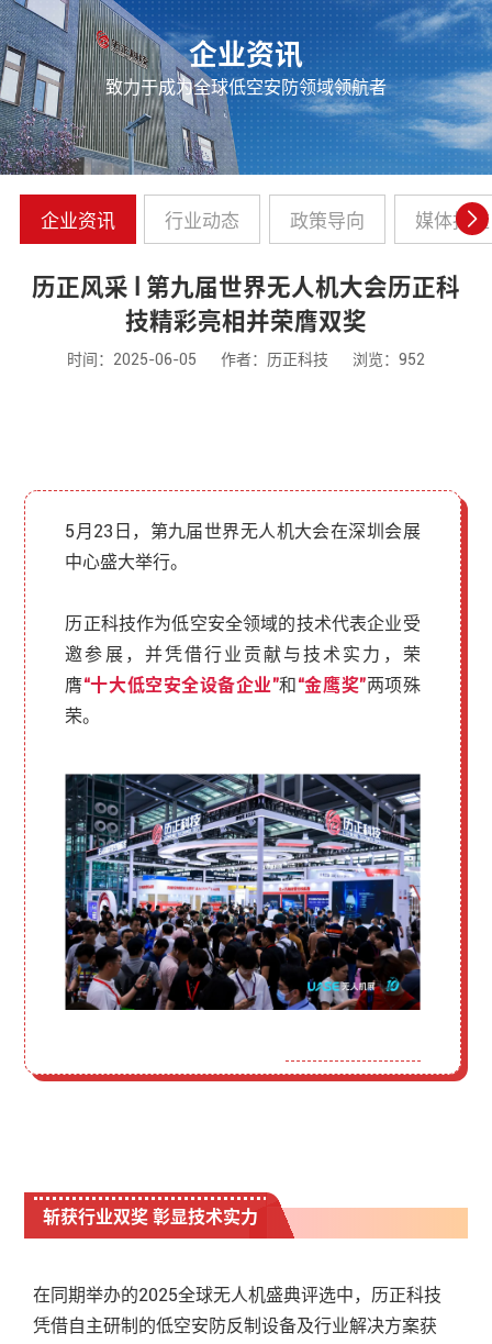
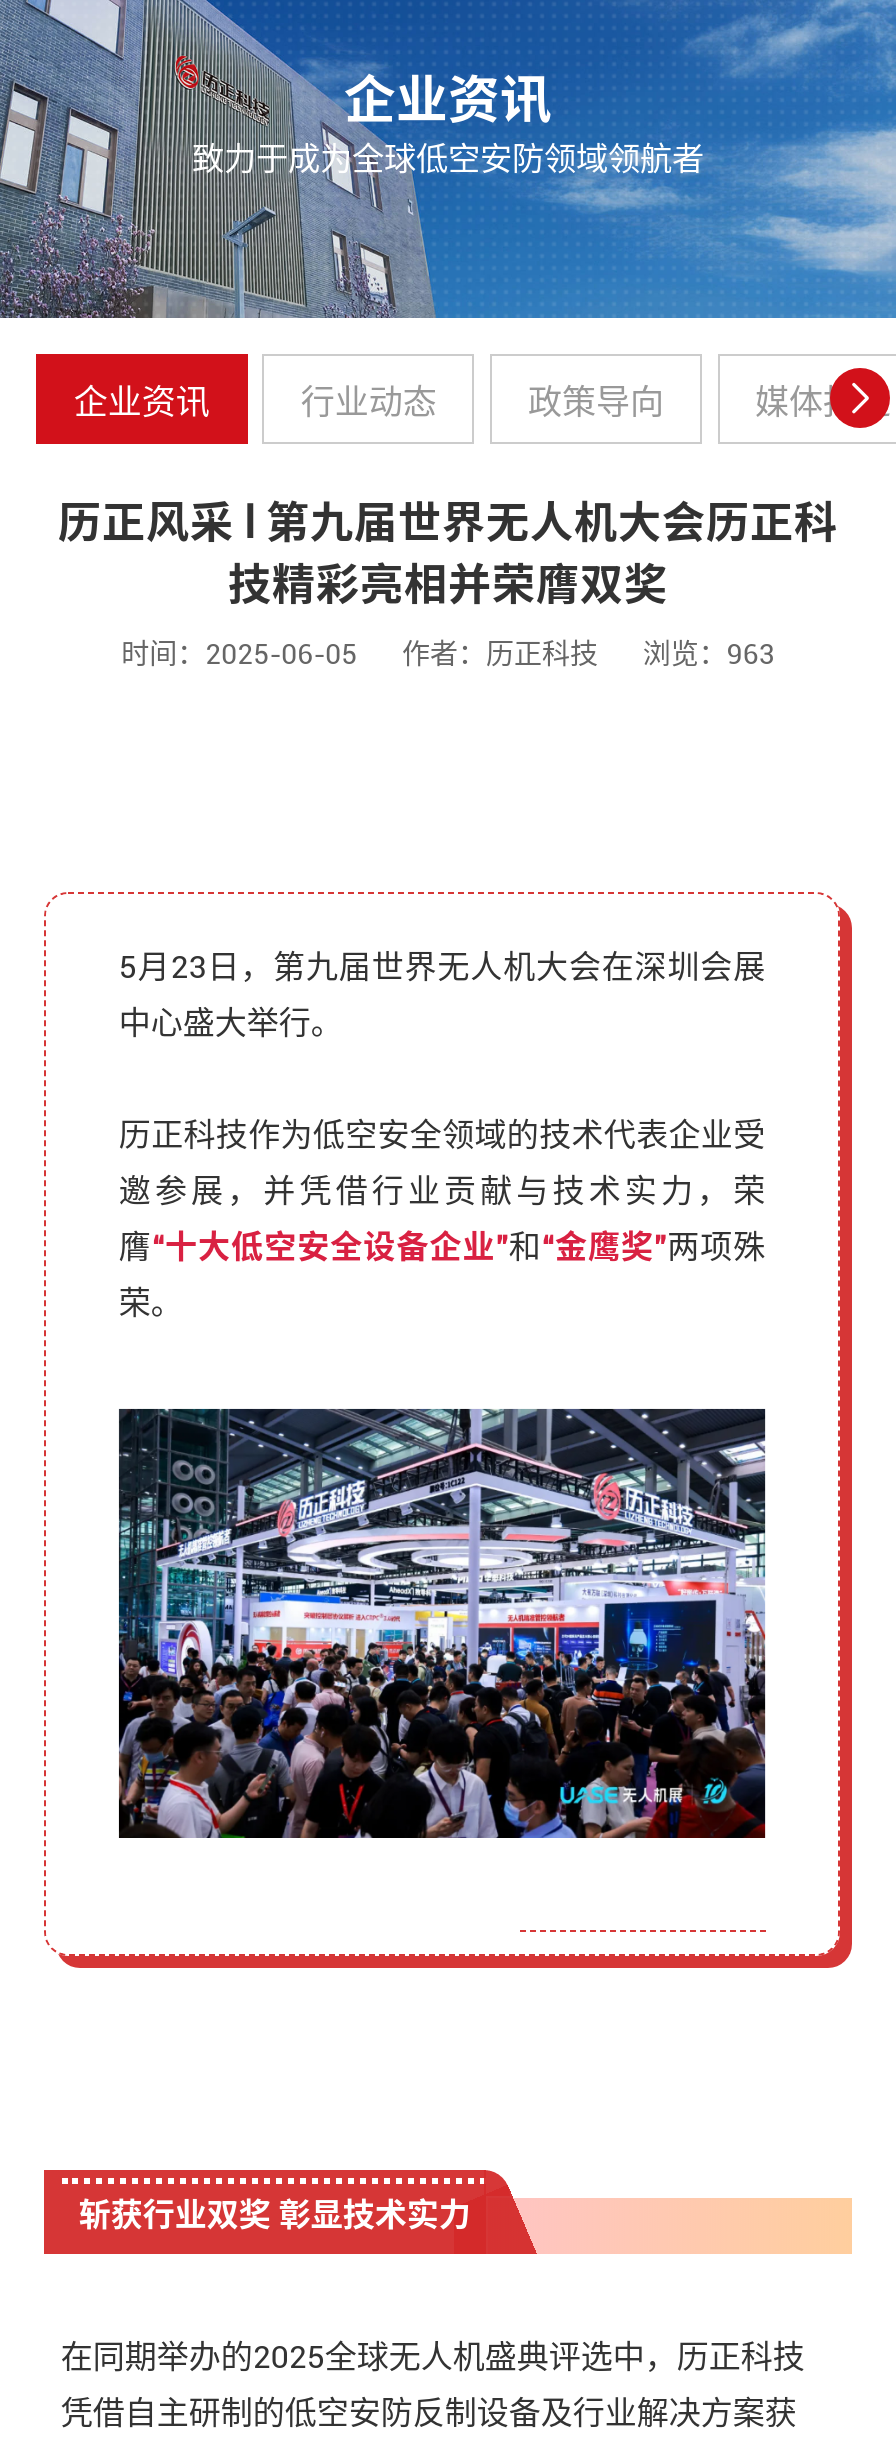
- 时间：2025-06-05 作者：历正科技 浏览：952
+ 时间：2025-06-05 作者：历正科技 浏览：963
